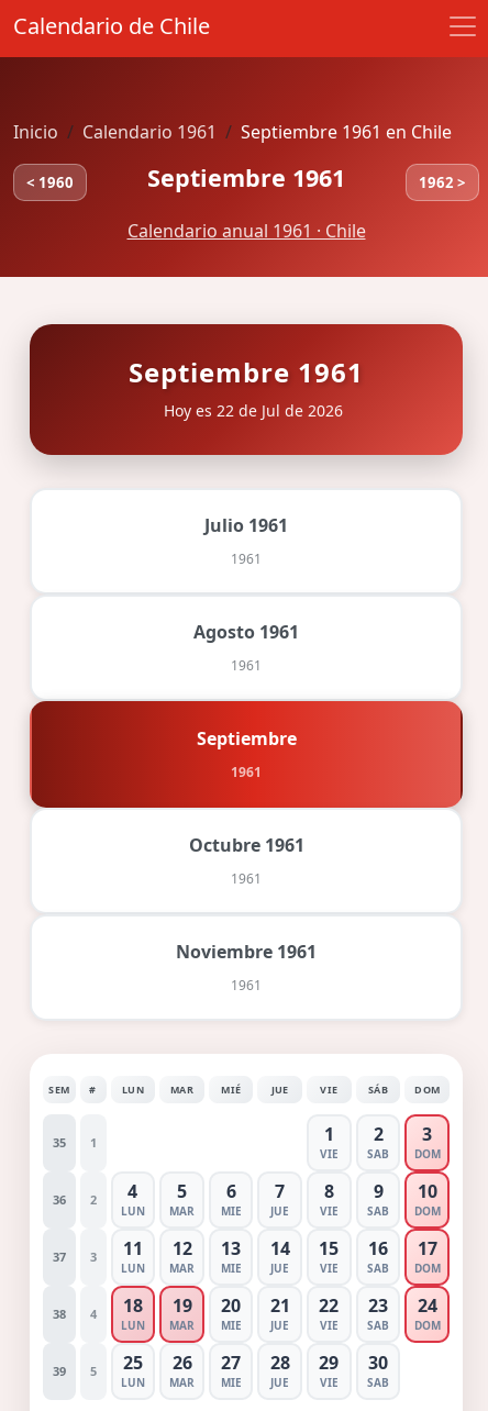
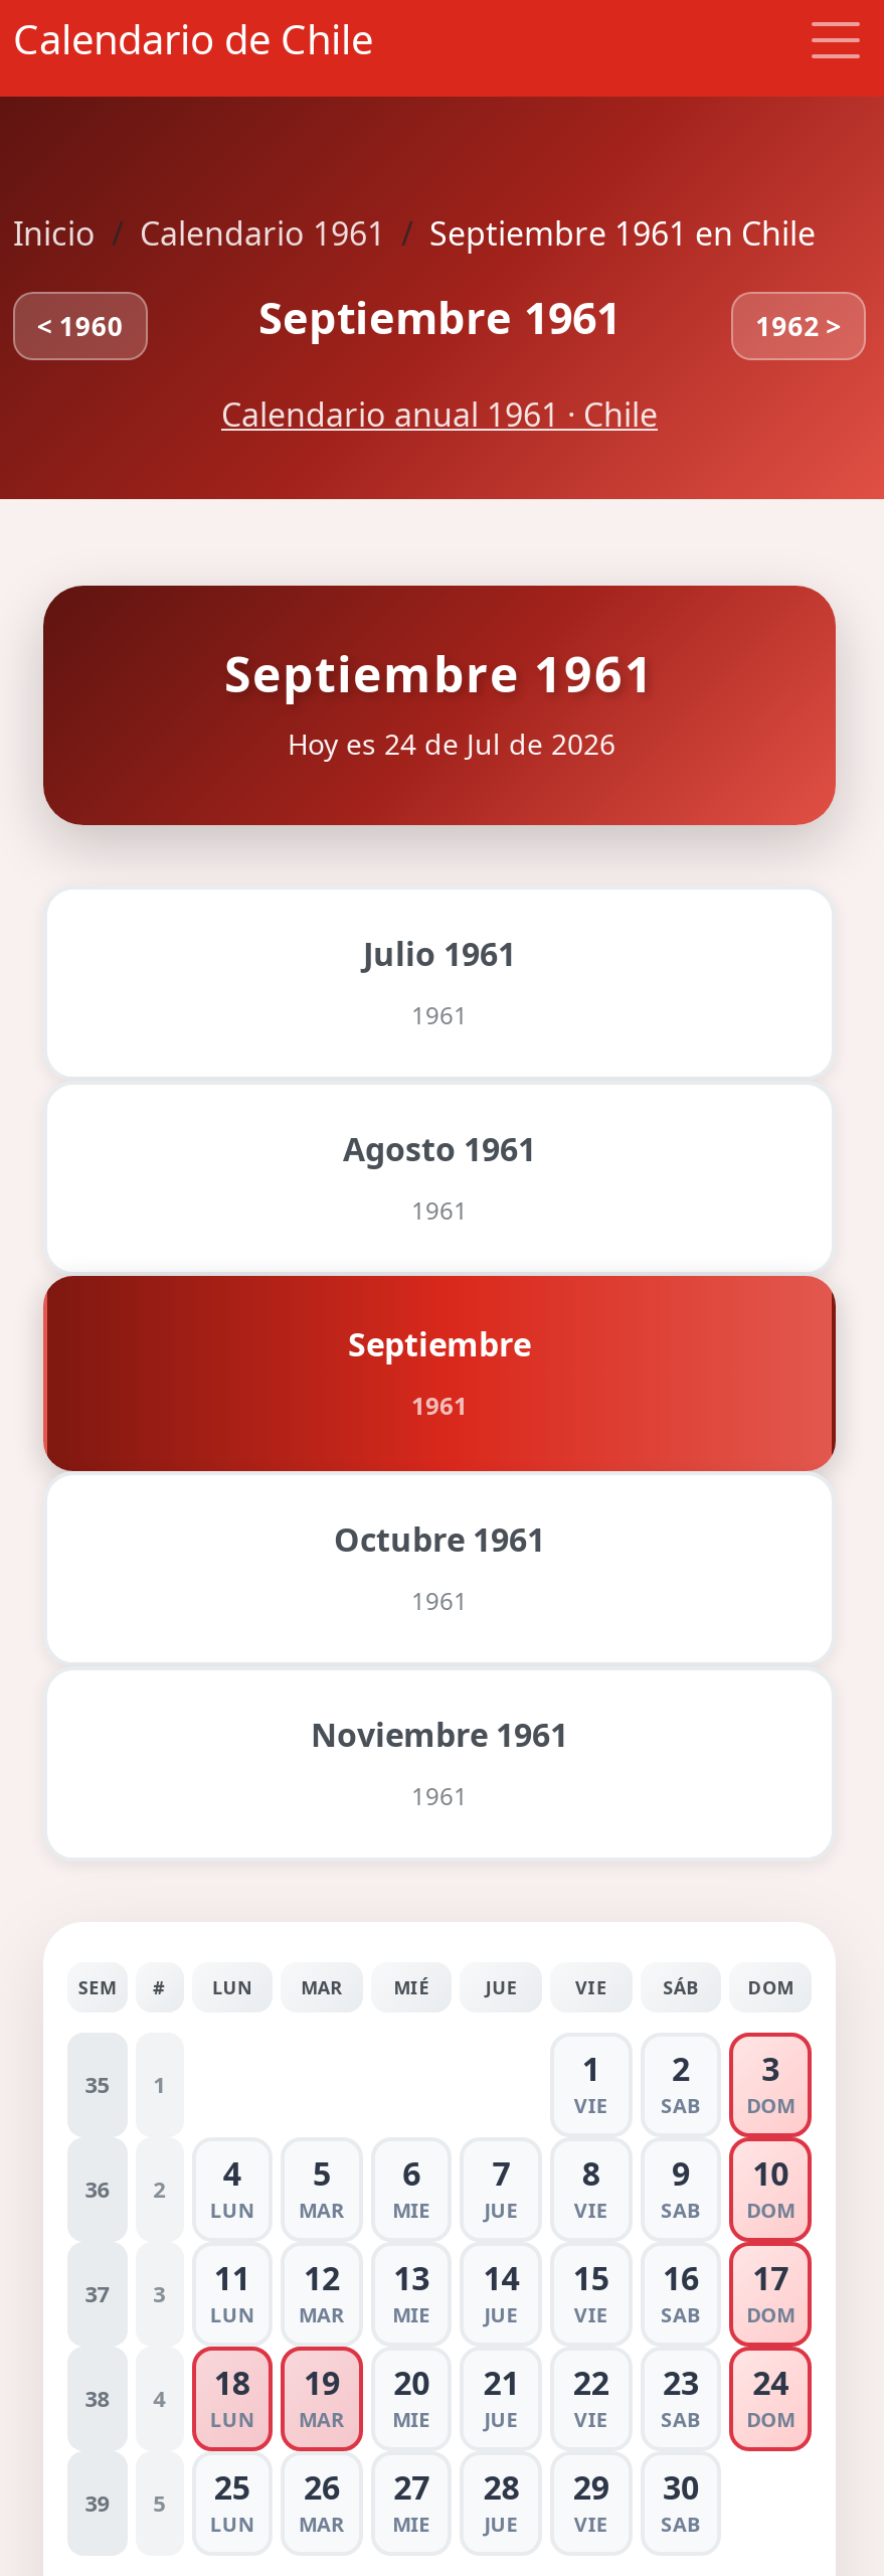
- Hoy es 22 de Jul de 2026
+ Hoy es 24 de Jul de 2026
